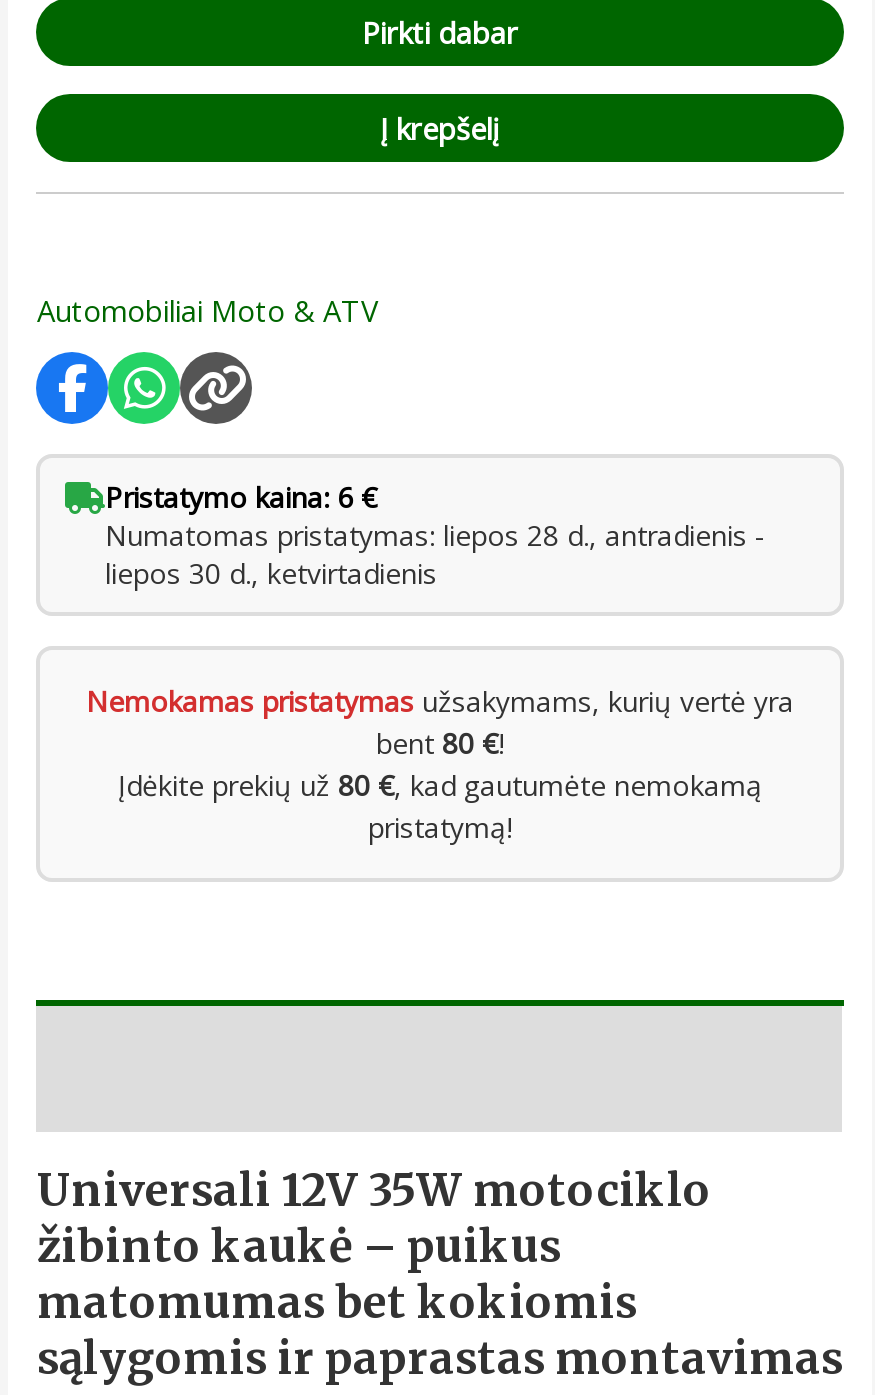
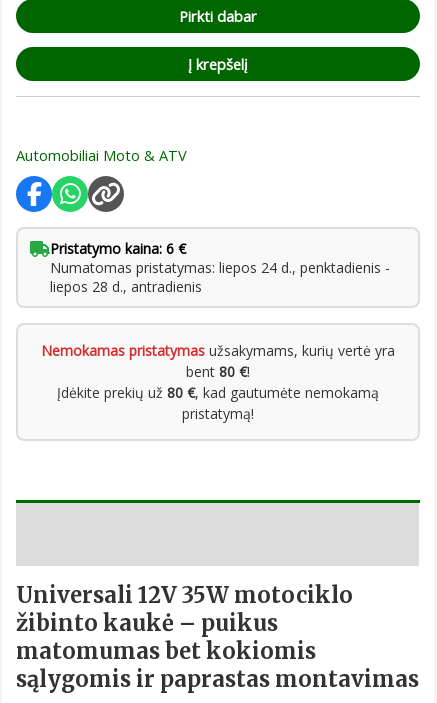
- Numatomas pristatymas: liepos 28 d., antradienis -
+ Numatomas pristatymas: liepos 24 d., penktadienis -

- liepos 30 d., ketvirtadienis
+ liepos 28 d., antradienis
